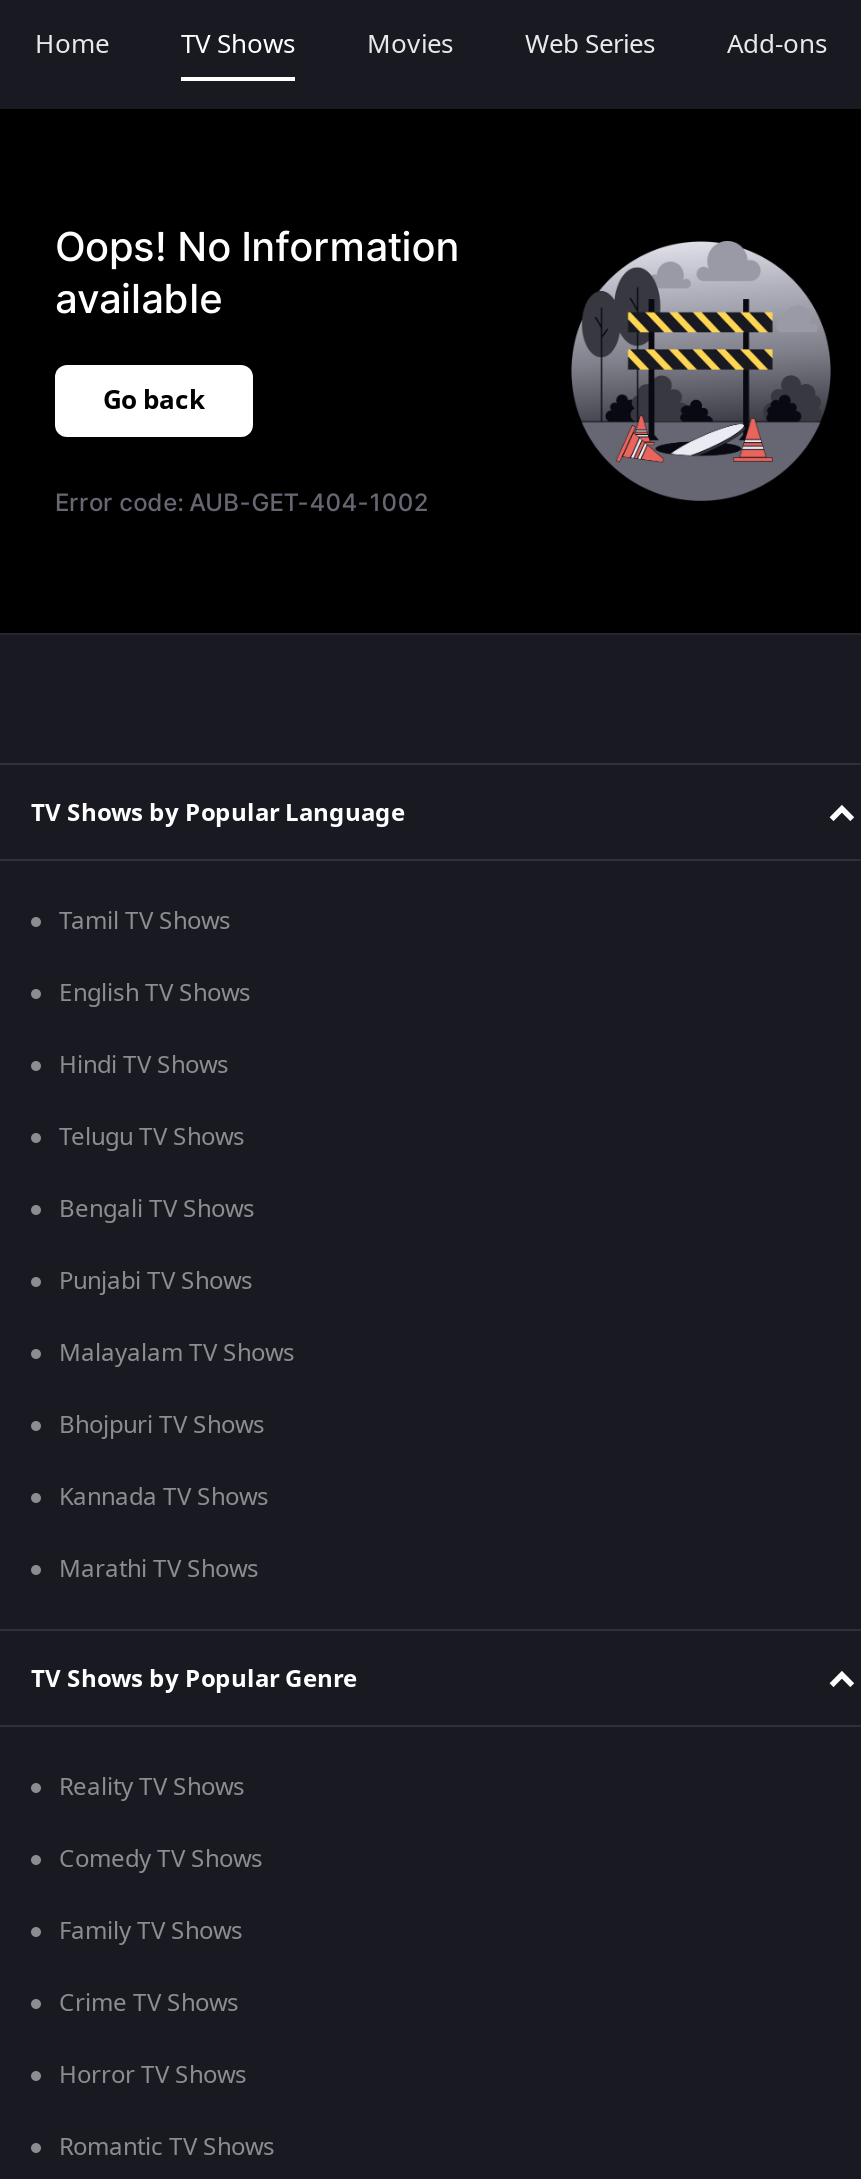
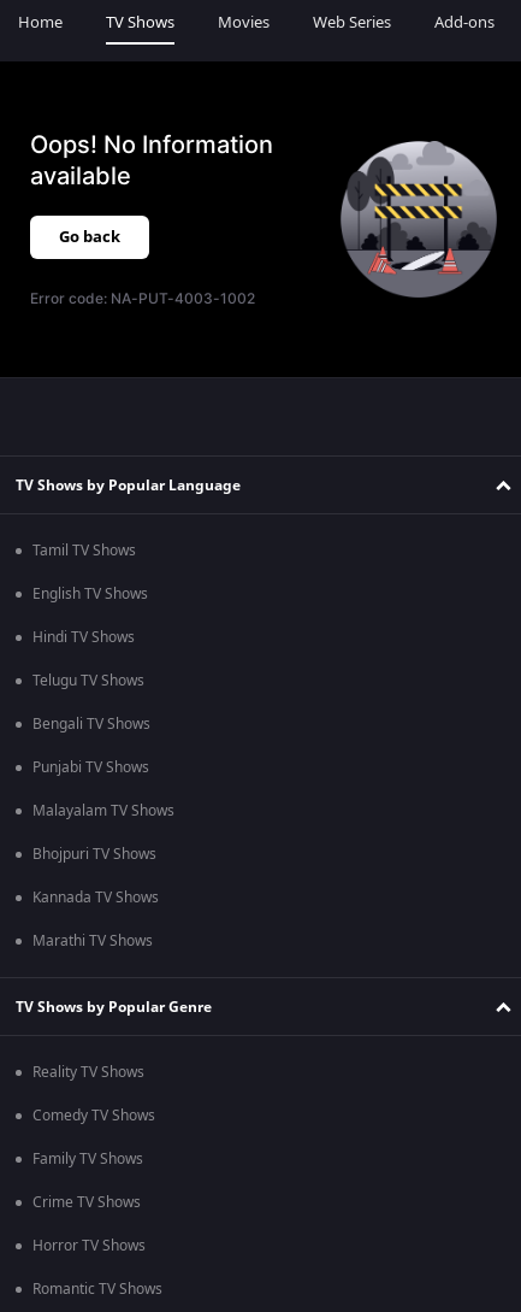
- Error code: AUB-GET-404-1002
+ Error code: NA-PUT-4003-1002
